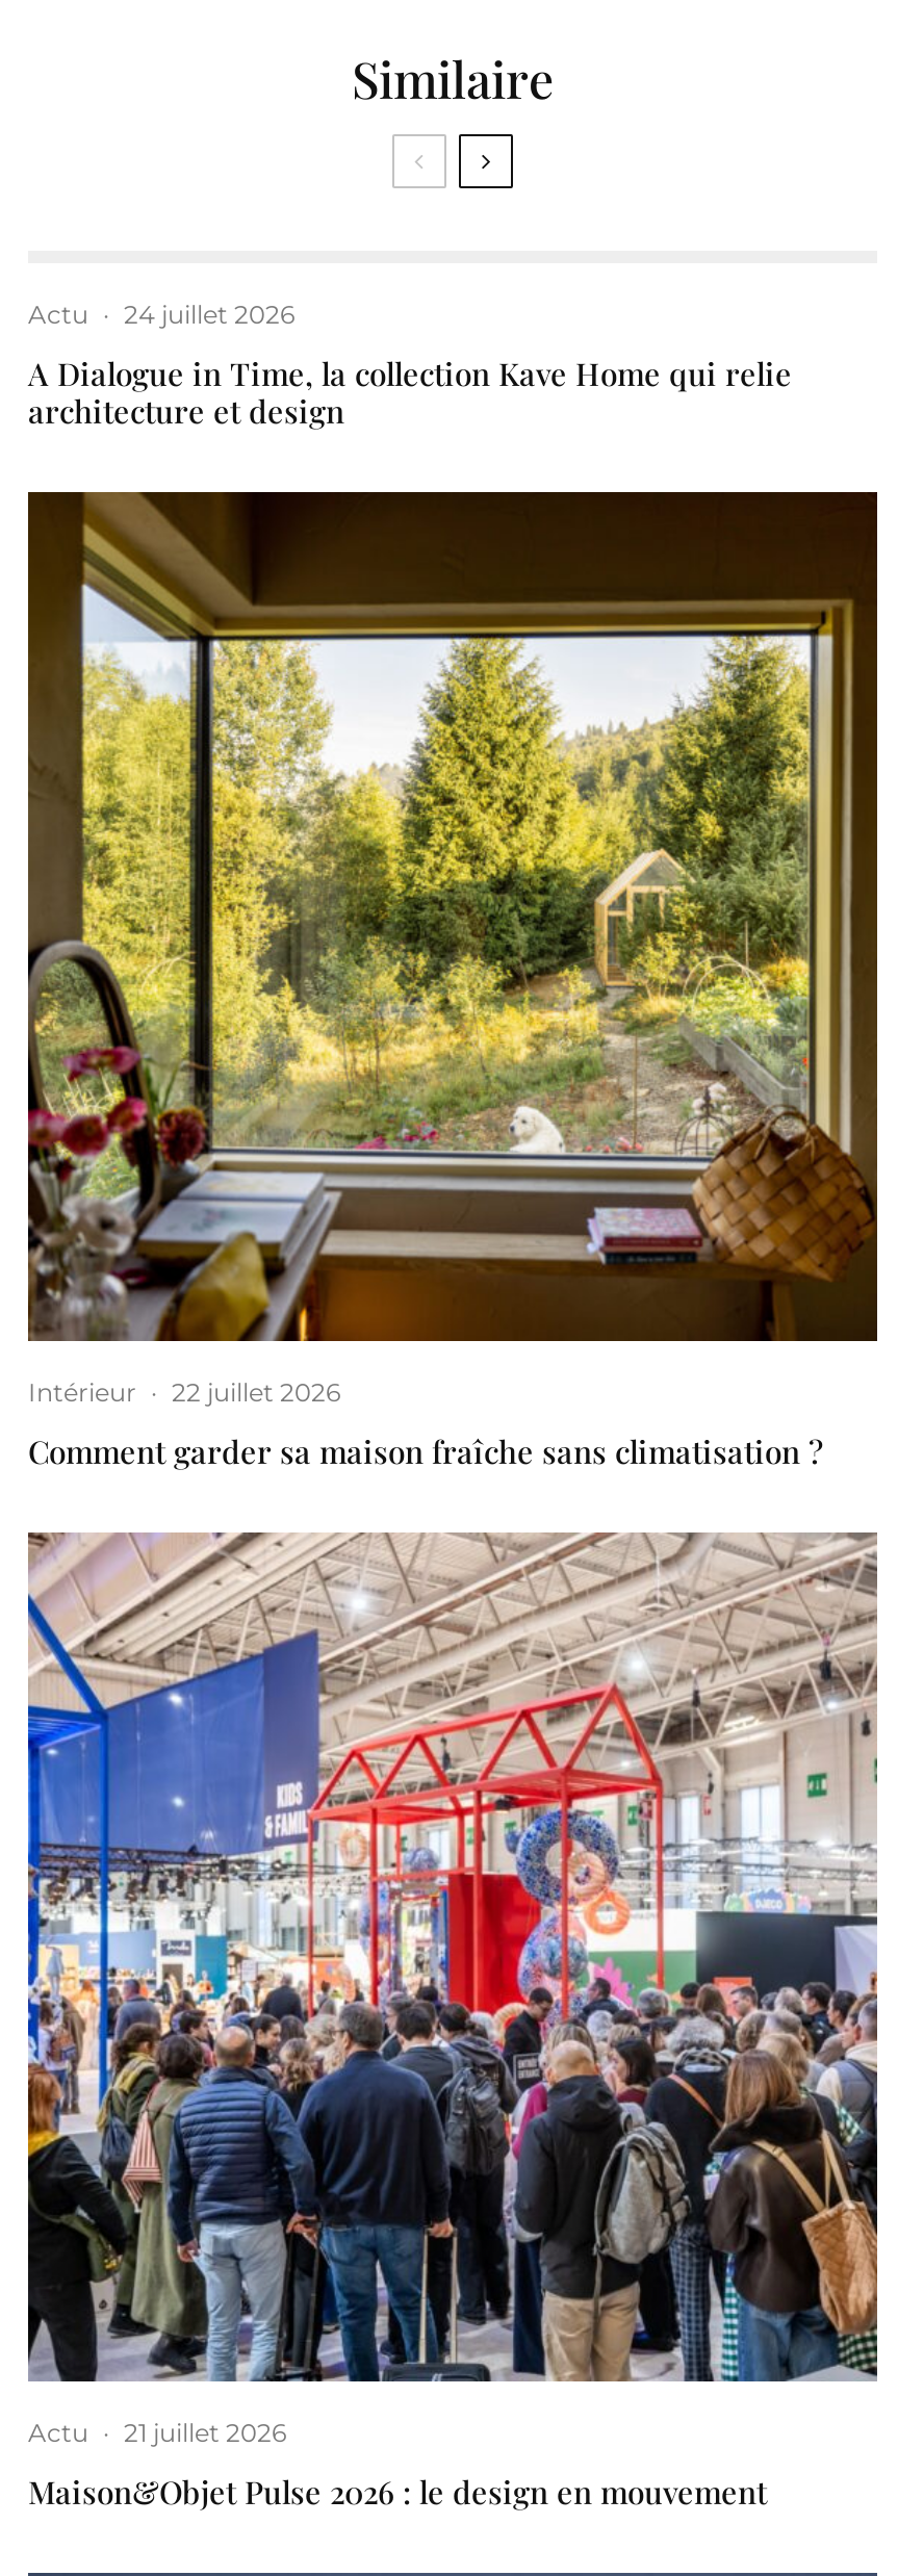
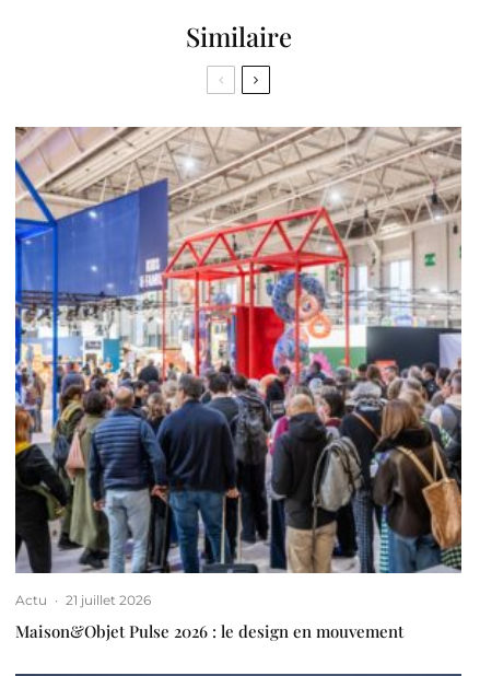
- Actu · 24 juillet 2026
- A Dialogue in Time, la collection Kave Home qui relie
- architecture et design

- [image]
- Intérieur · 22 juillet 2026
- Comment garder sa maison fraîche sans climatisation ?
